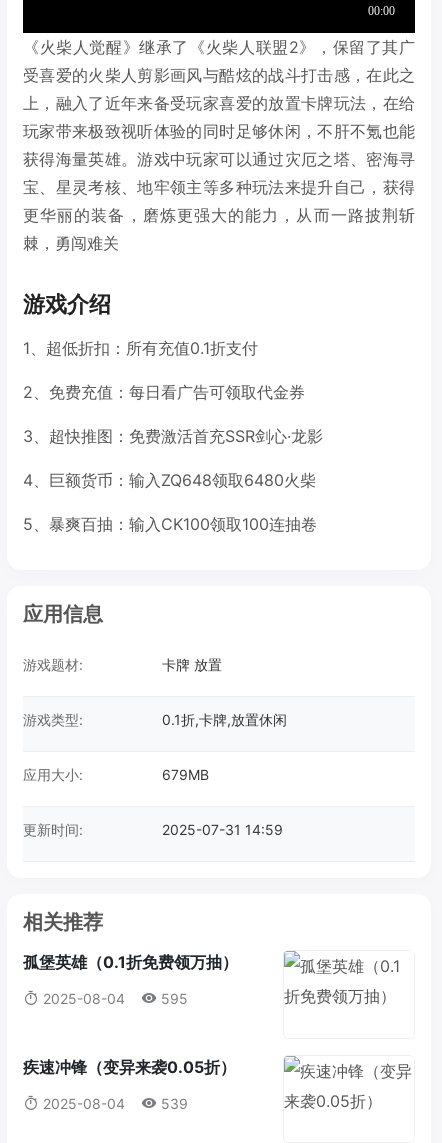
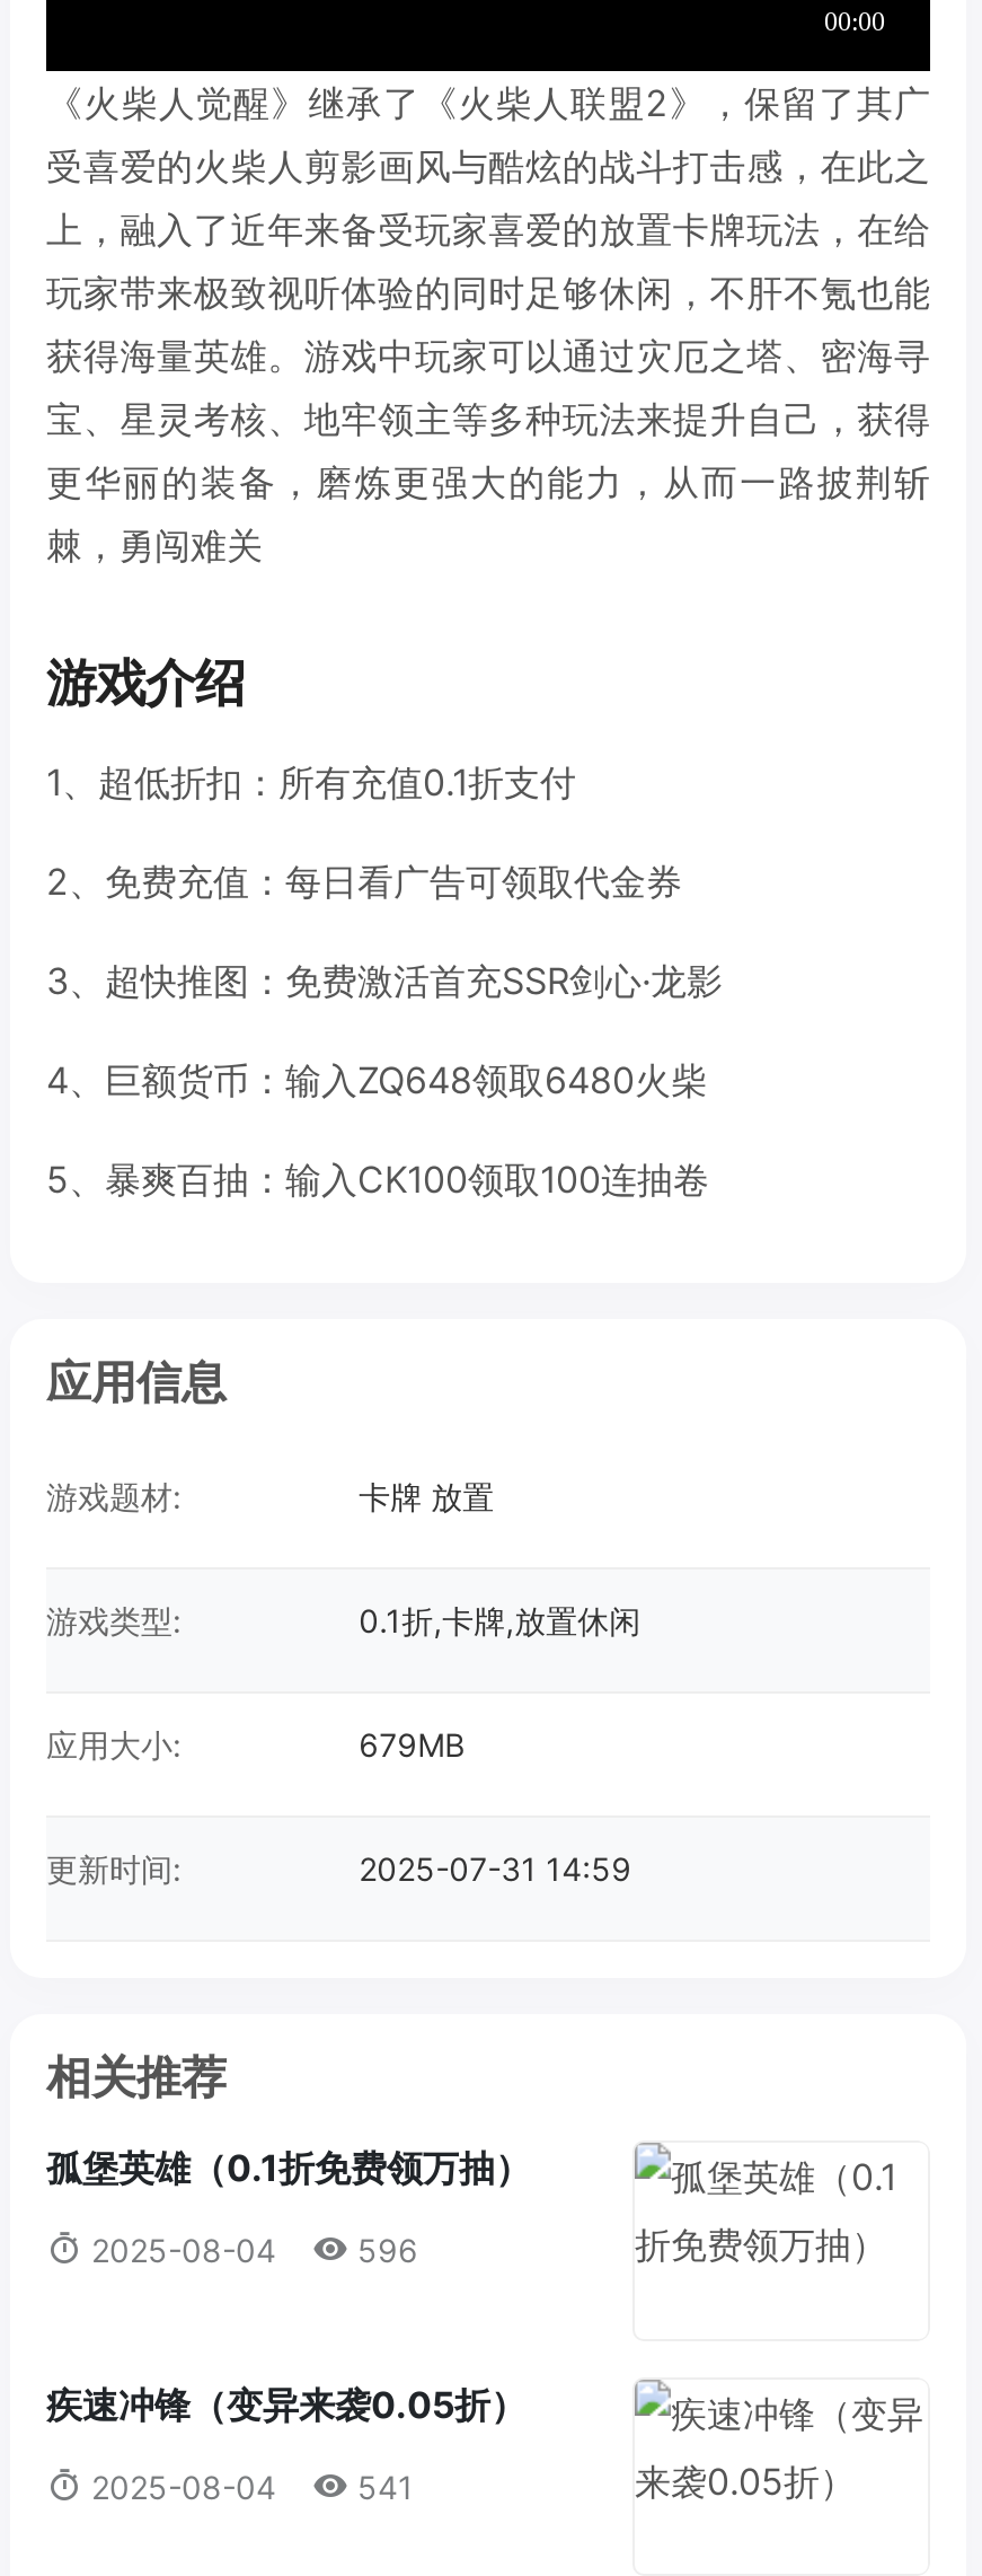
- 595
+ 596

- 539
+ 541
